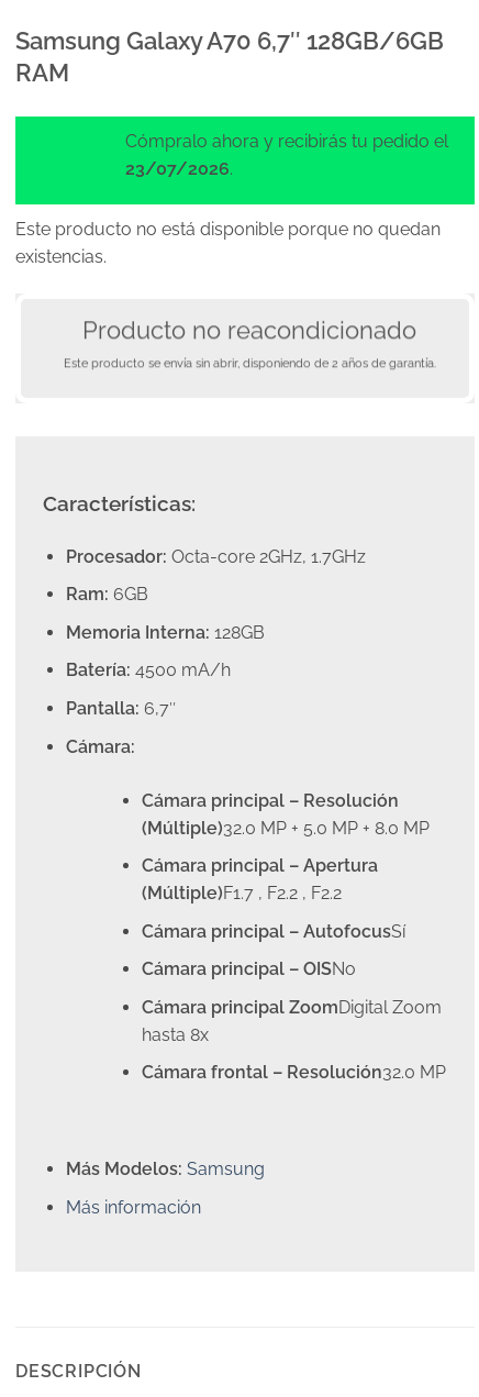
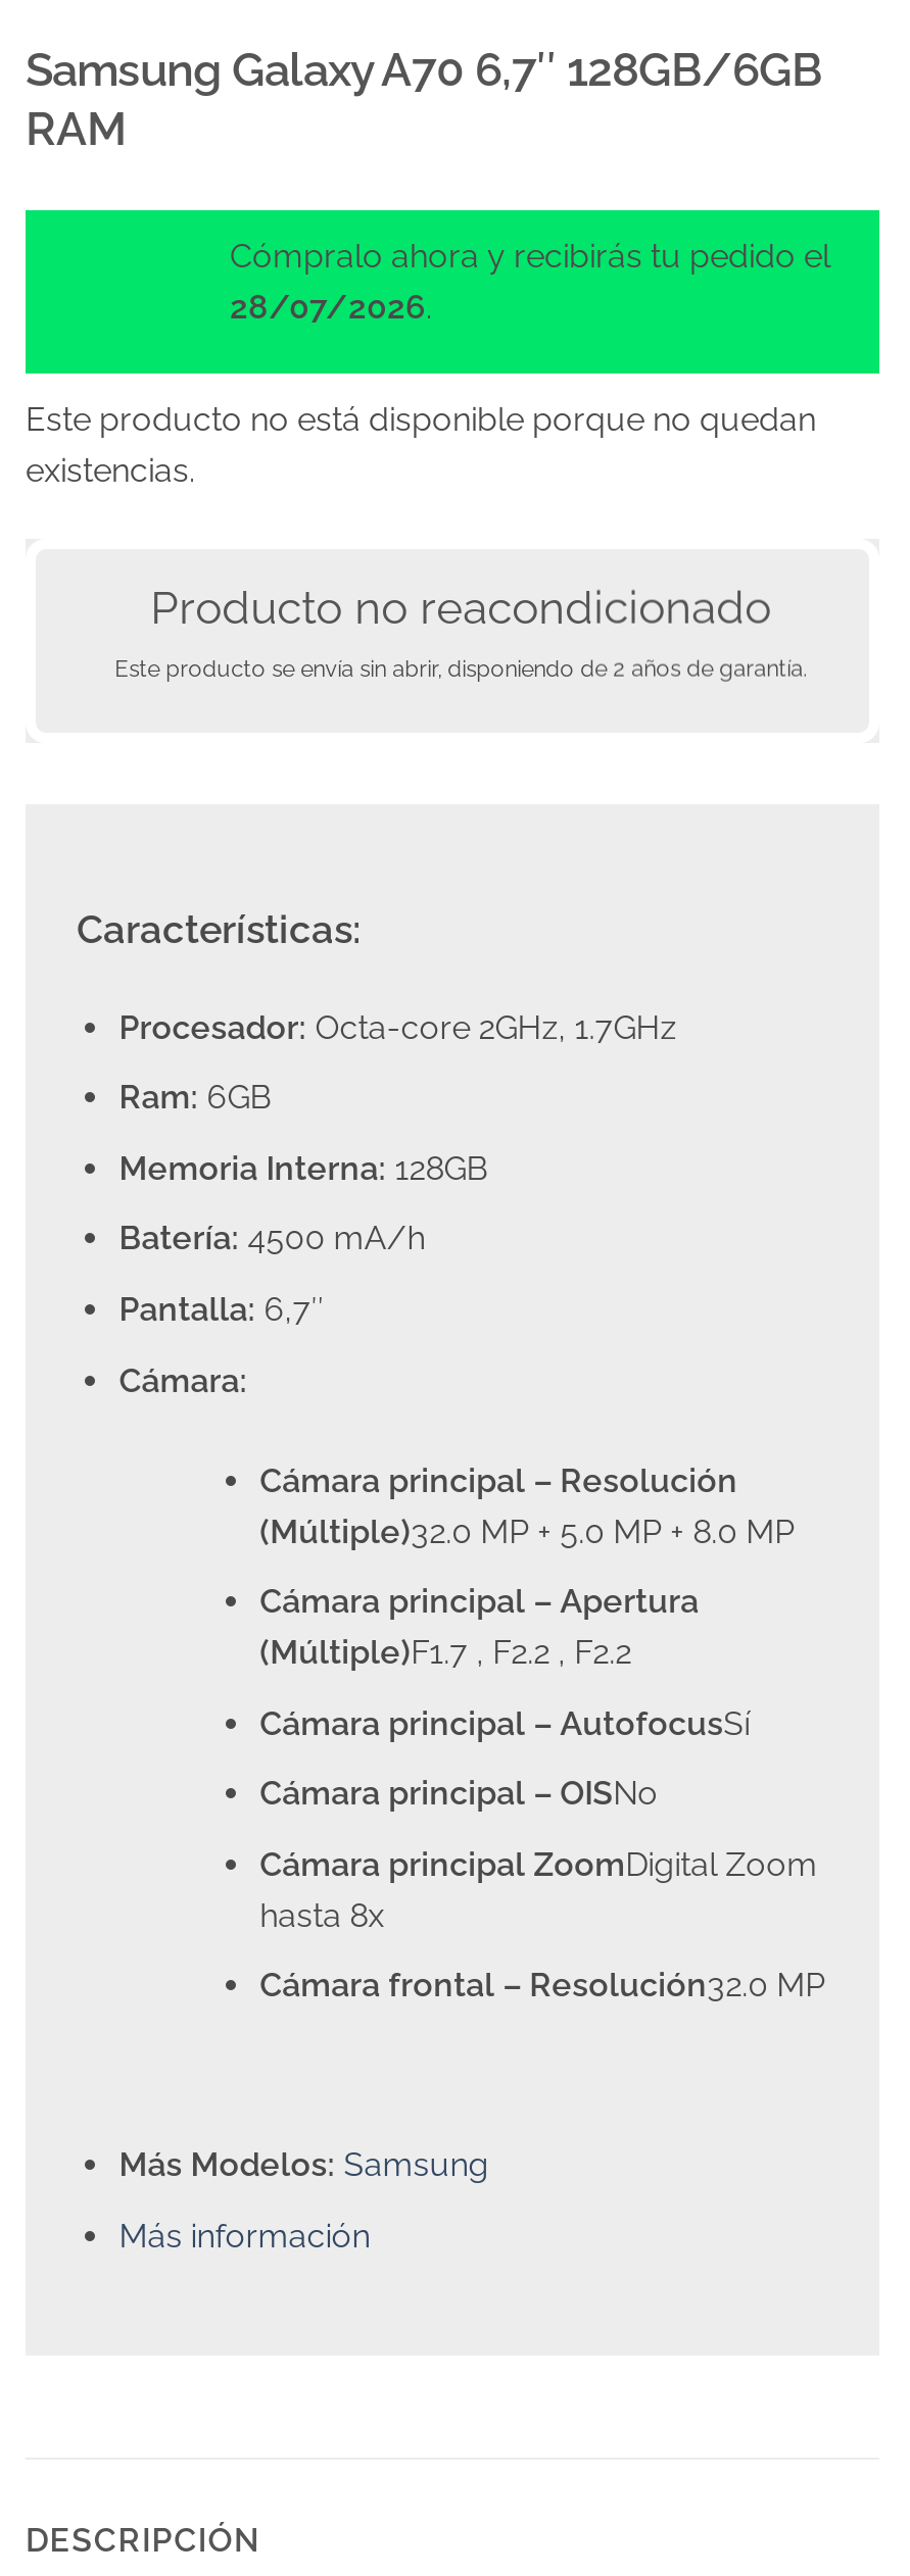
- 23/07/2026.
+ 28/07/2026.
